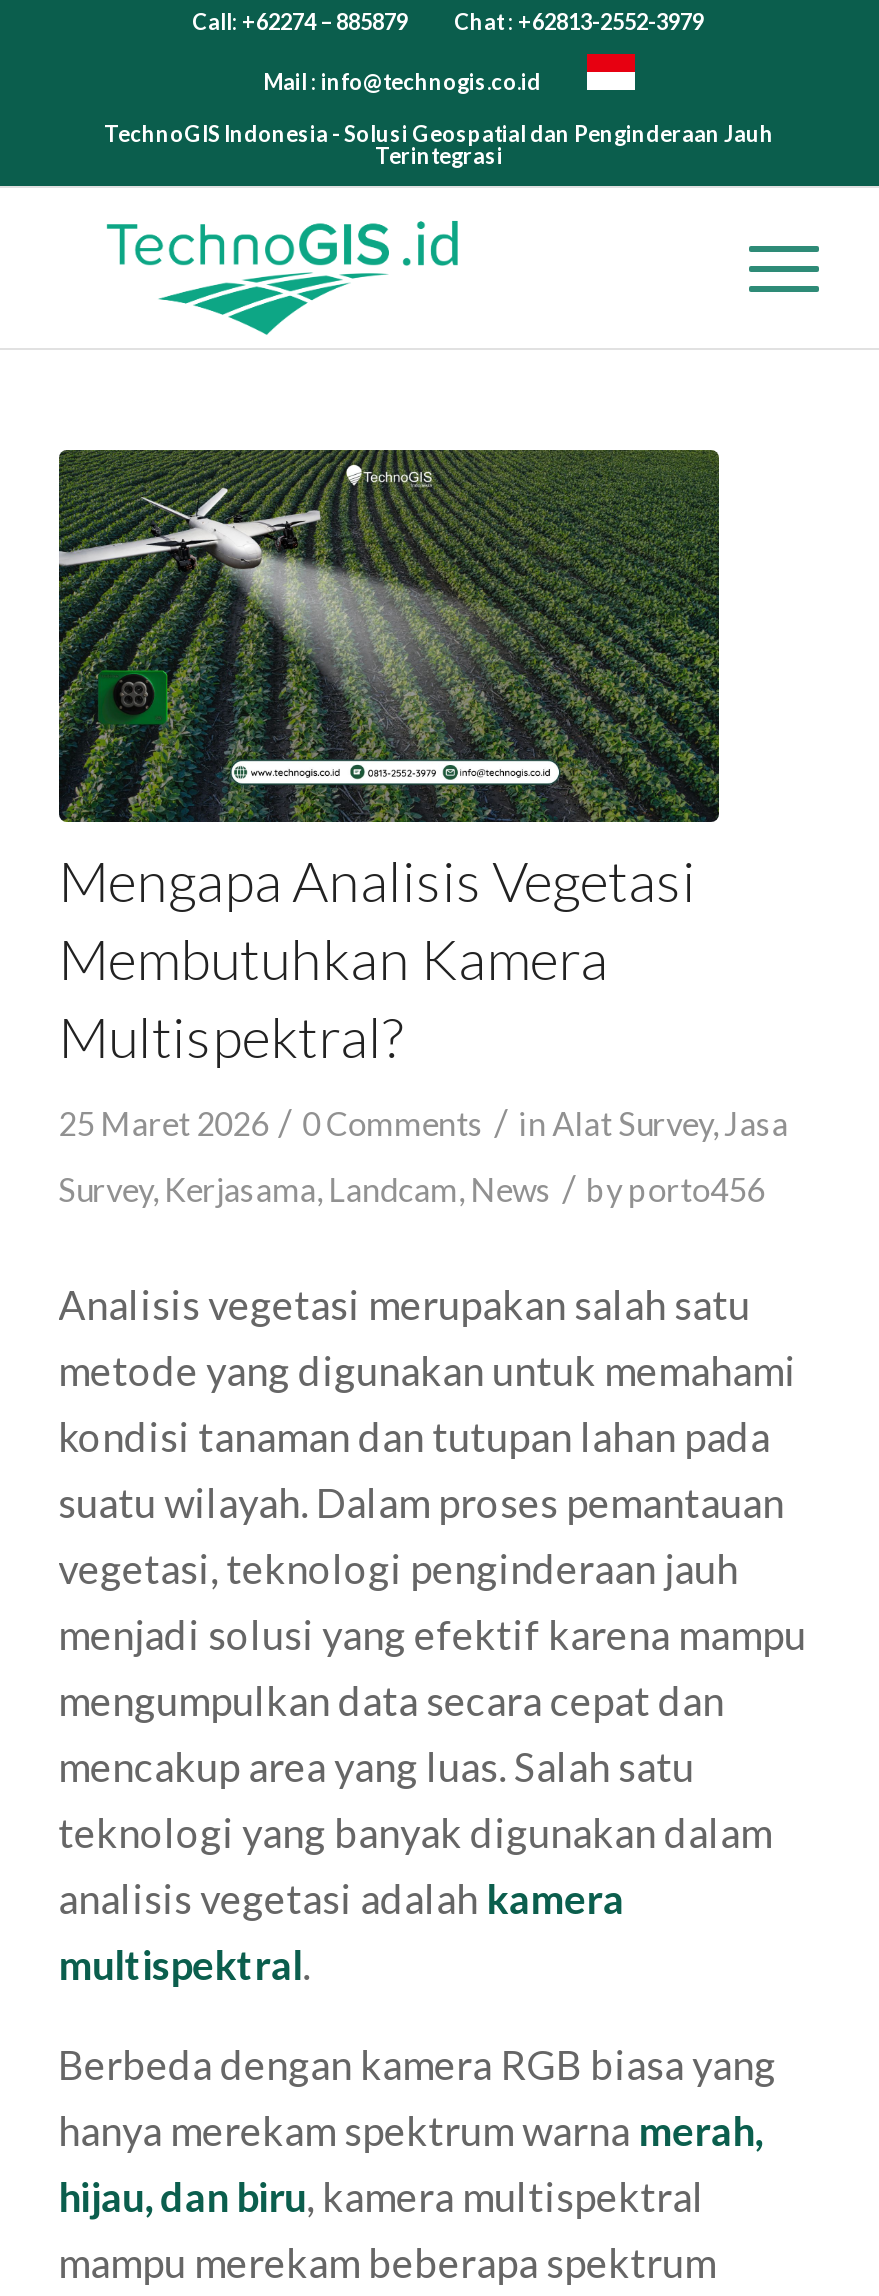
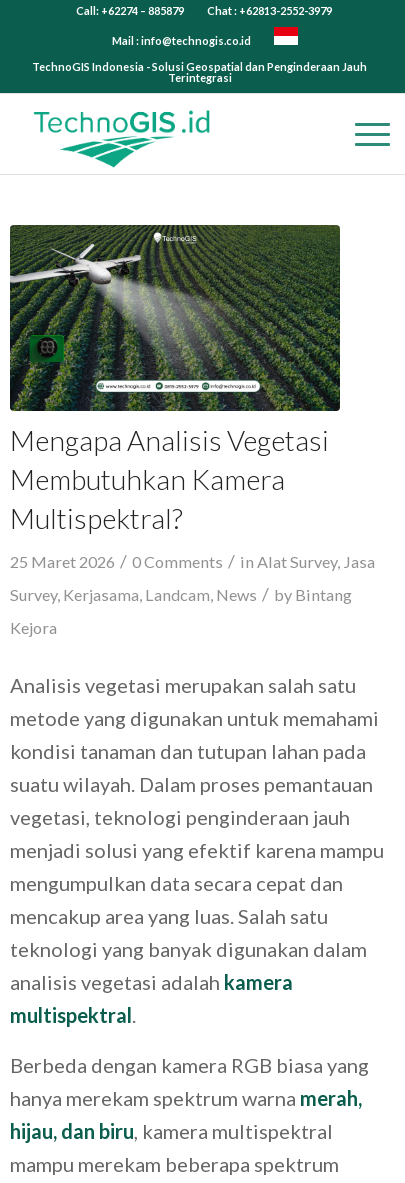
- Survey, Kerjasama, Landcam, News / byporto456
+ Survey, Kerjasama, Landcam, News / by Bintang
+ Kejora
